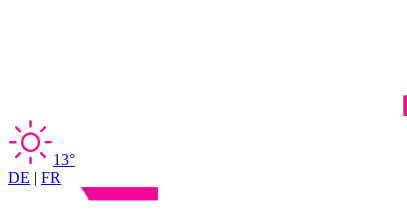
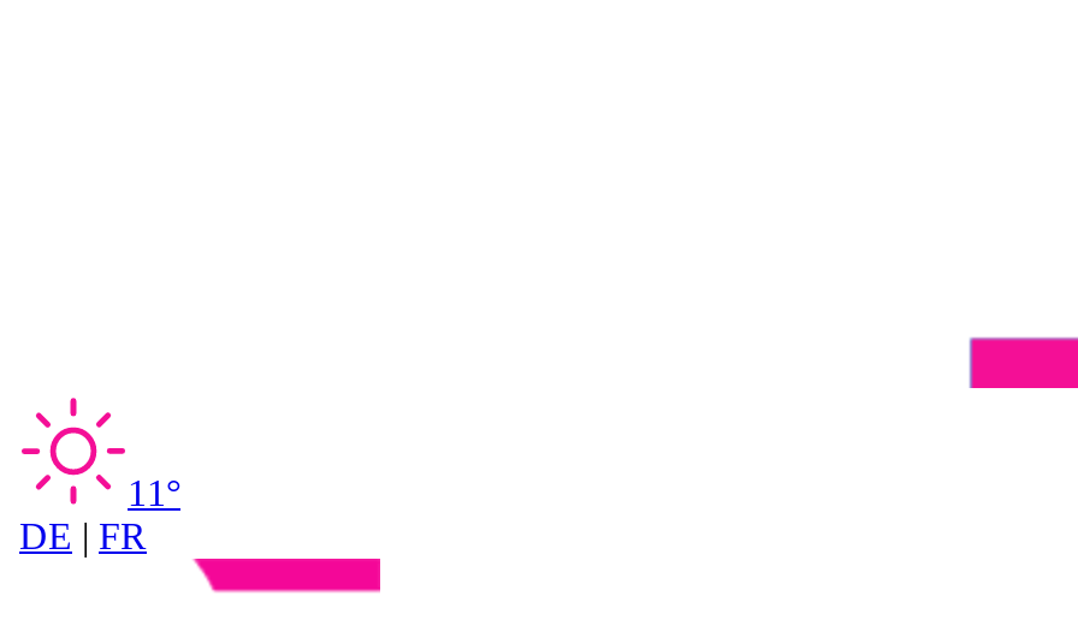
- 13°
+ 11°
